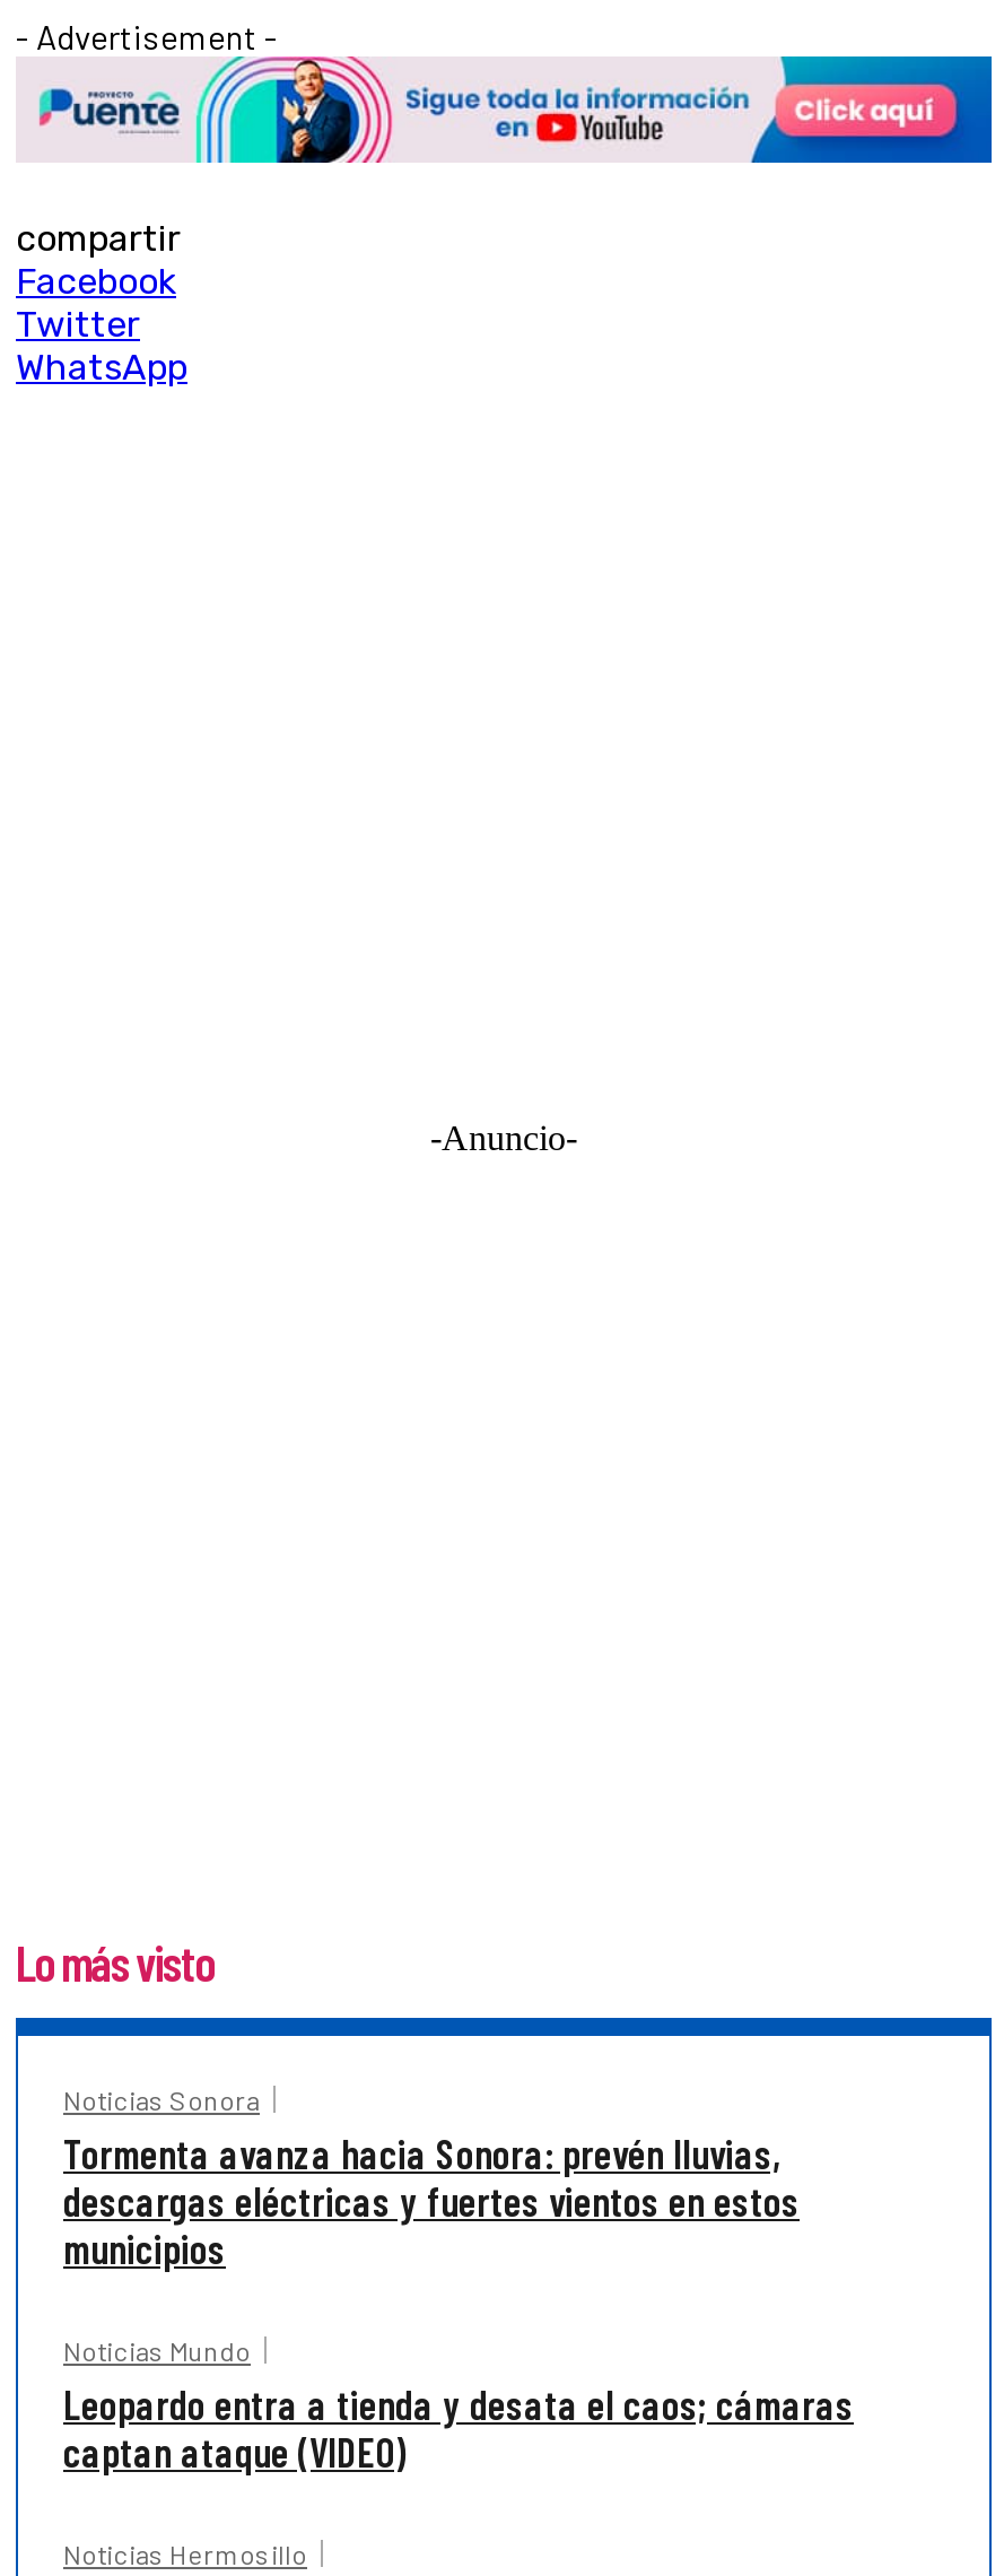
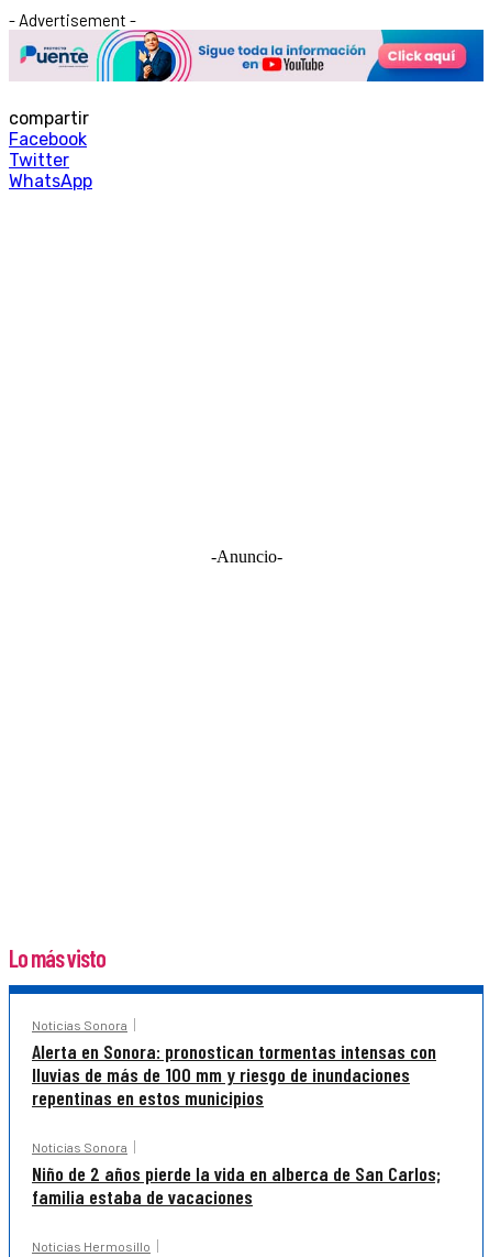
- Tormenta avanza hacia Sonora: prevén lluvias,
- descargas eléctricas y fuertes vientos en estos
- municipios
+ Alerta en Sonora: pronostican tormentas intensas con
+ lluvias de más de 100 mm y riesgo de inundaciones
+ repentinas en estos municipios

- Noticias Mundo
- Leopardo entra a tienda y desata el caos; cámaras
- captan ataque (VIDEO)
+ Noticias Sonora
+ Niño de 2 años pierde la vida en alberca de San Carlos;
+ familia estaba de vacaciones
